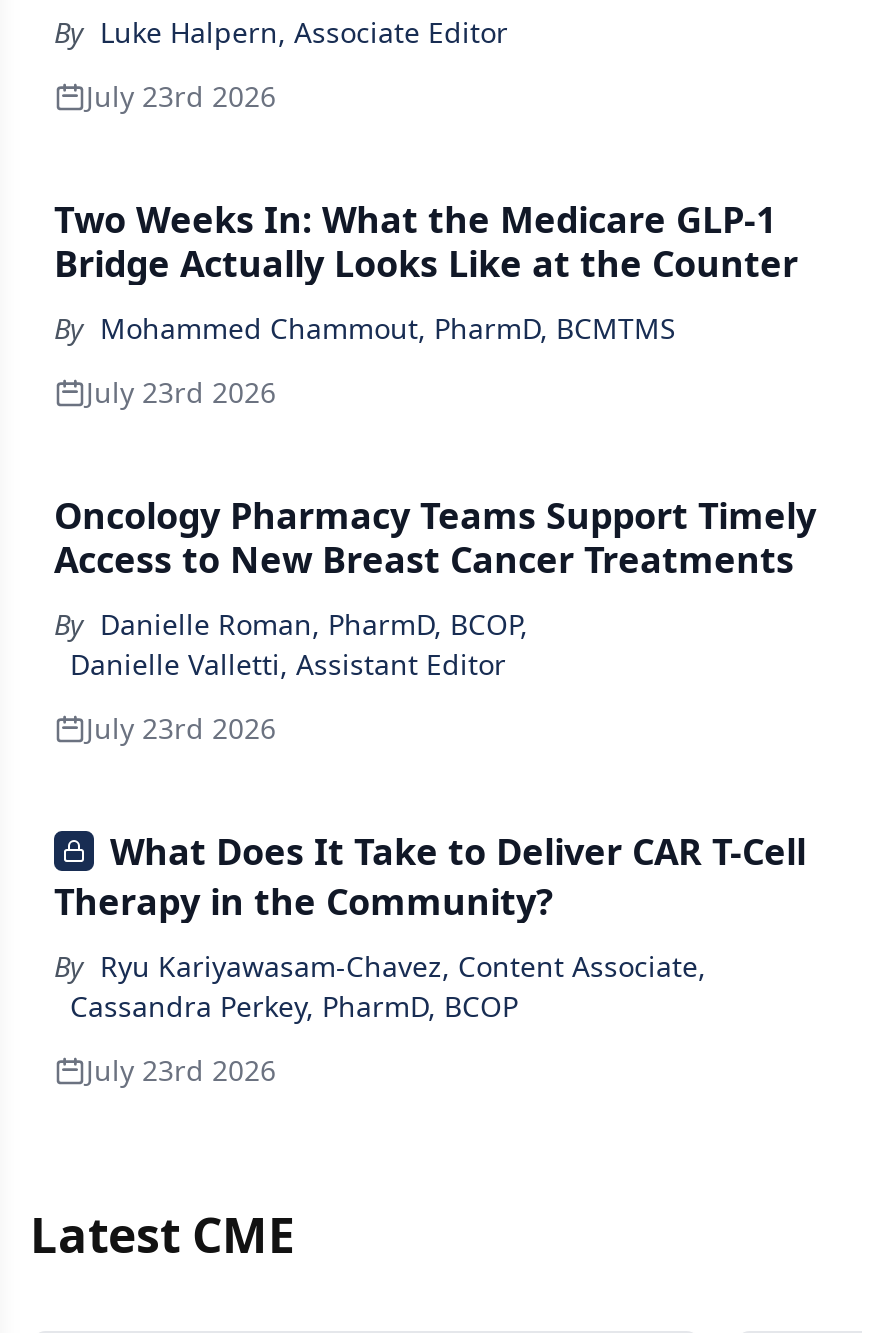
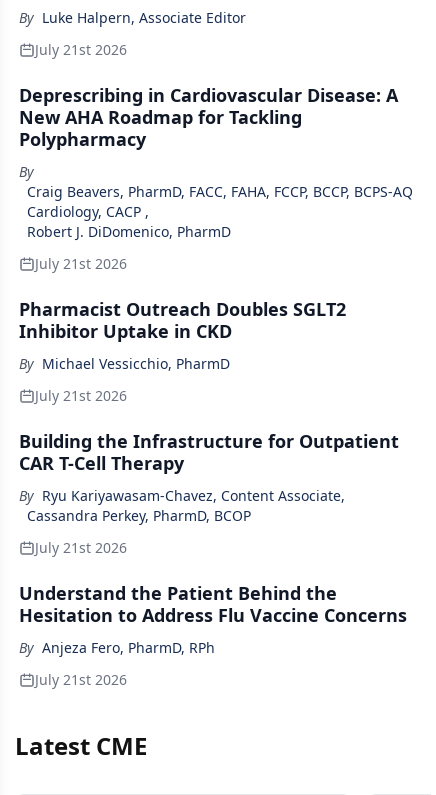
- July 23rd 2026
+ July 21st 2026

- Two Weeks In: What the Medicare GLP-1
- Bridge Actually Looks Like at the Counter
+ Deprescribing in Cardiovascular Disease: A
+ New AHA Roadmap for Tackling
+ Polypharmacy

- By Mohammed Chammout, PharmD, BCMTMS
+ By
+ Craig Beavers, PharmD, FACC, FAHA, FCCP, BCCP, BCPS-AQ
+ Cardiology, CACP,
+ Robert J. DiDomenico, PharmD

- July 23rd 2026
+ July 21st 2026

- Oncology Pharmacy Teams Support Timely
- Access to New Breast Cancer Treatments
+ Pharmacist Outreach Doubles SGLT2
+ Inhibitor Uptake in CKD

- By Danielle Roman, PharmD, BCOP,
- Danielle Valletti, Assistant Editor
+ By Michael Vessicchio, PharmD

- July 23rd 2026
+ July 21st 2026

- What Does It Take to Deliver CAR T-Cell
- Therapy in the Community?
+ Building the Infrastructure for Outpatient
+ CAR T-Cell Therapy

- July 23rd 2026
+ July 21st 2026
+ Understand the Patient Behind the
+ Hesitation to Address Flu Vaccine Concerns
+ By Anjeza Fero, PharmD, RPh
+ July 21st 2026
